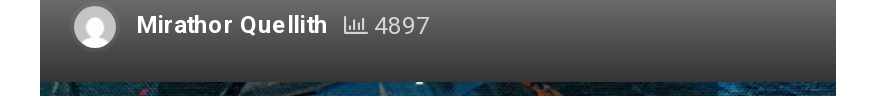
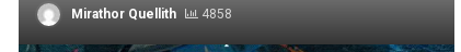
- Mirathor Quellith 4897
+ Mirathor Quellith 4858
